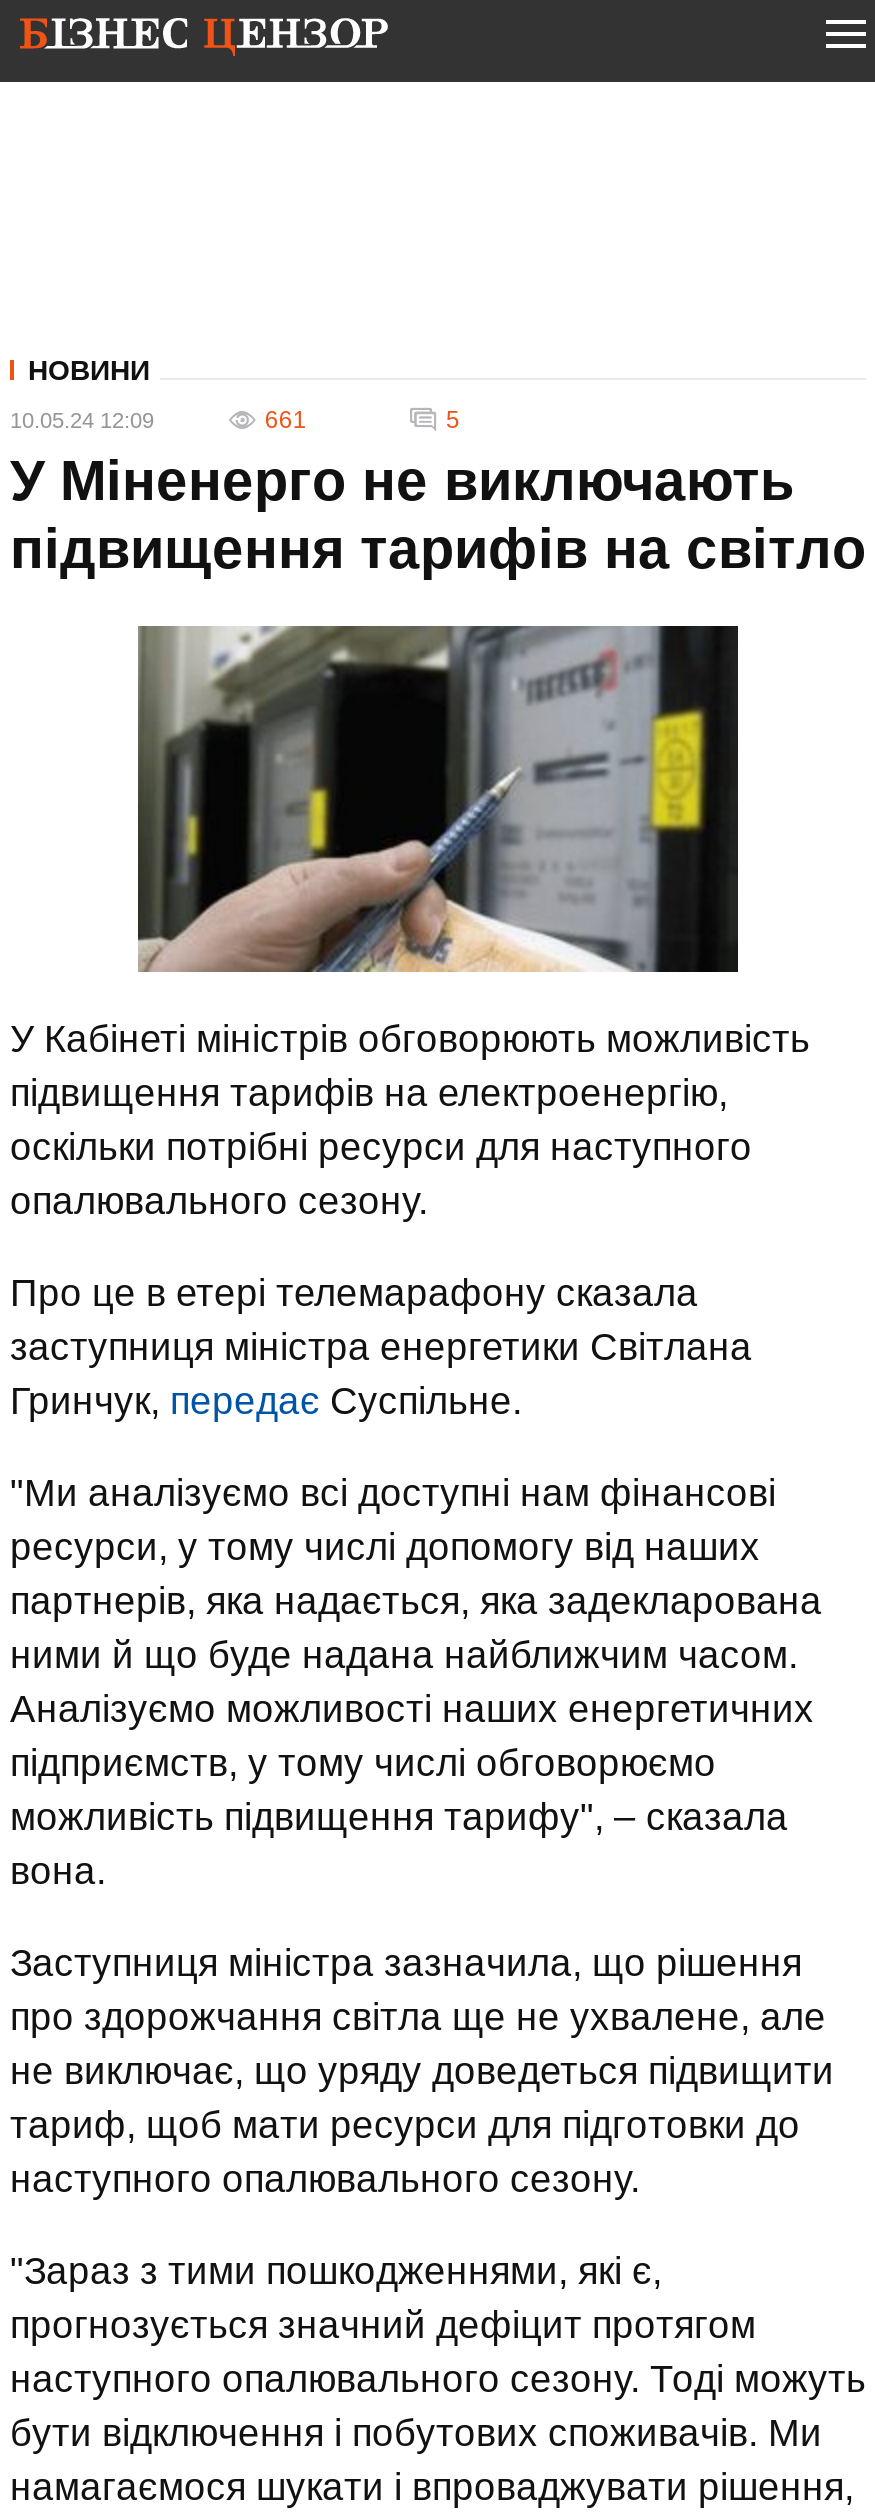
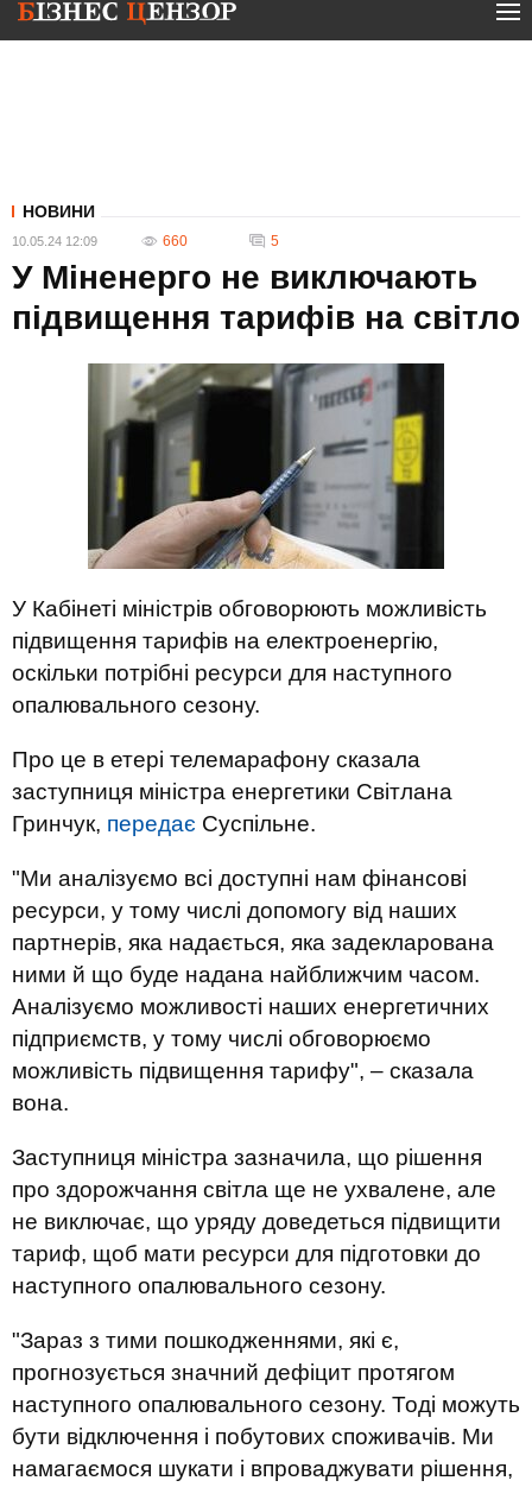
- 661
+ 660
